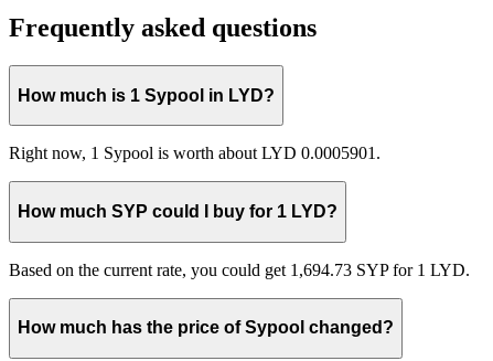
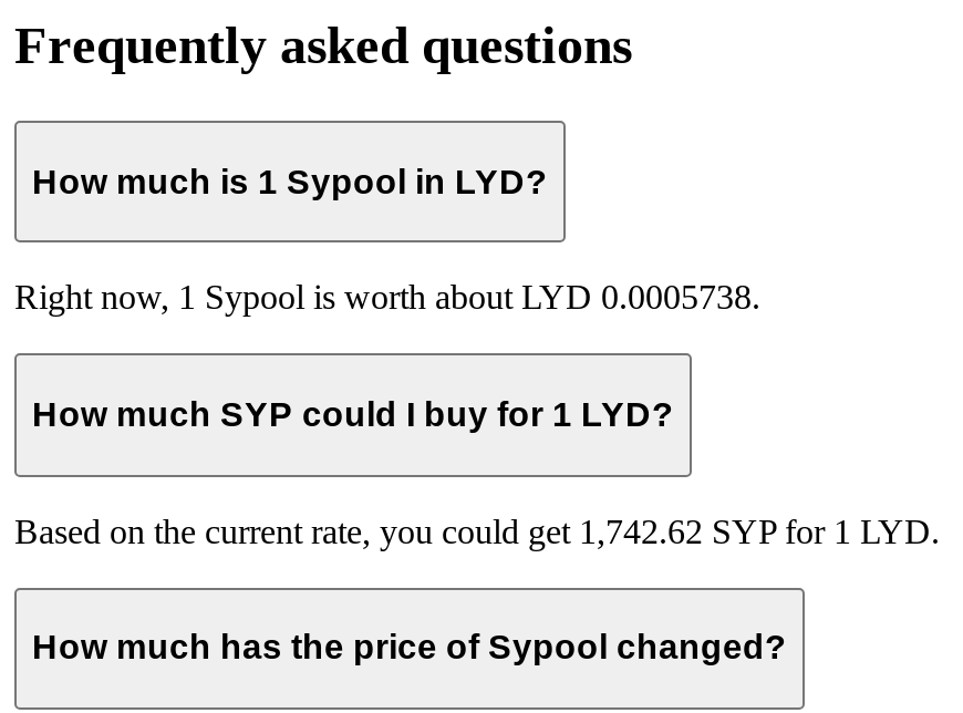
- Right now, 1 Sypool is worth about LYD 0.0005901.
+ Right now, 1 Sypool is worth about LYD 0.0005738.

- Based on the current rate, you could get 1,694.73 SYP for 1 LYD.
+ Based on the current rate, you could get 1,742.62 SYP for 1 LYD.
